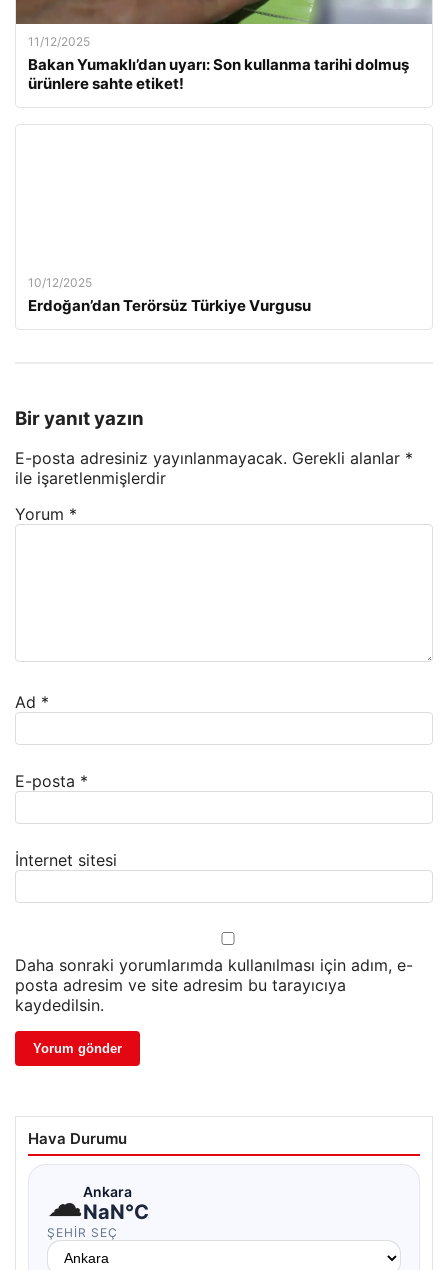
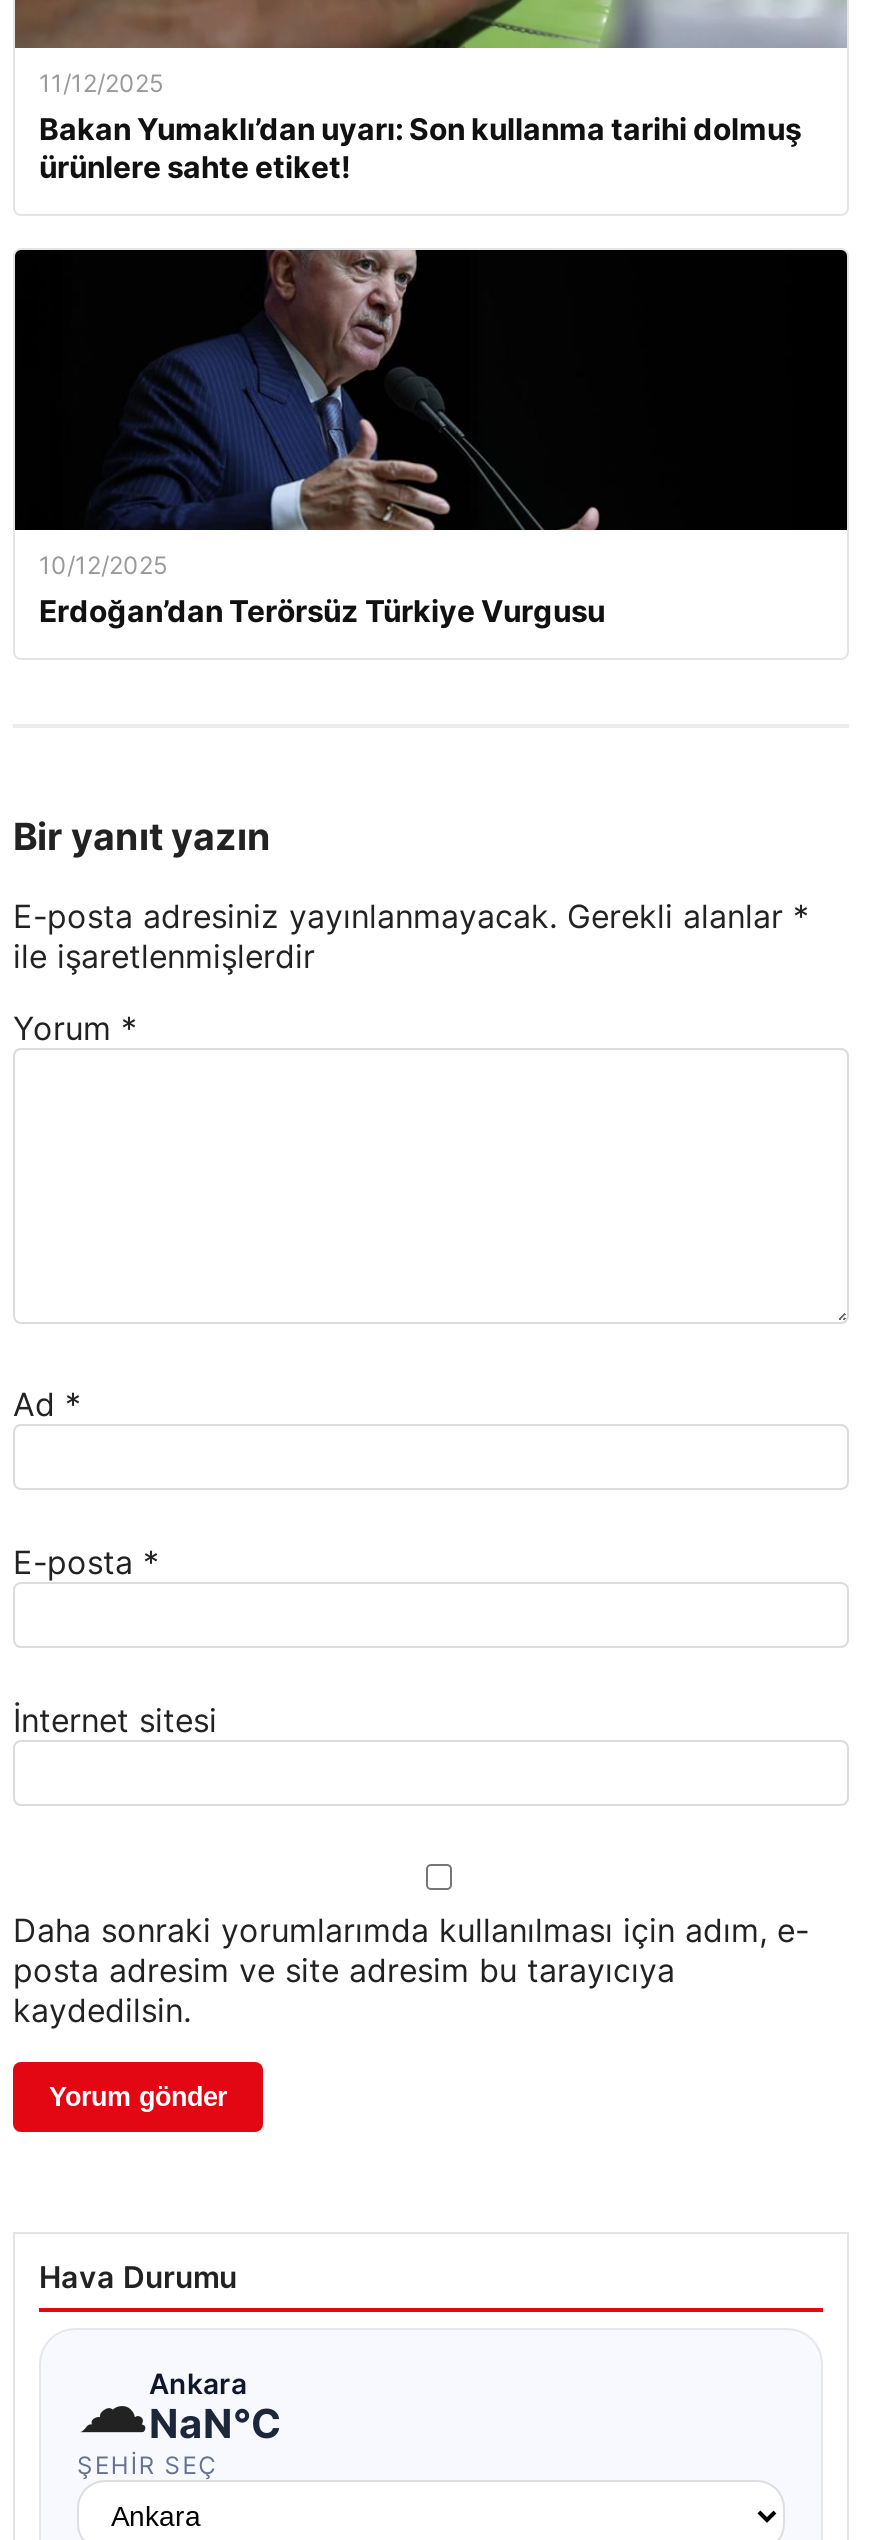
+ [image]
